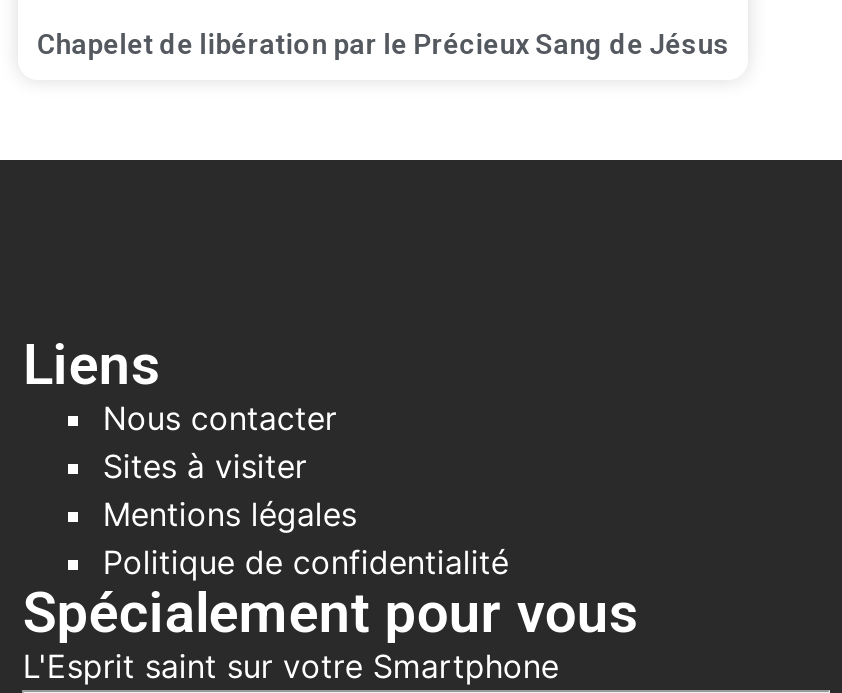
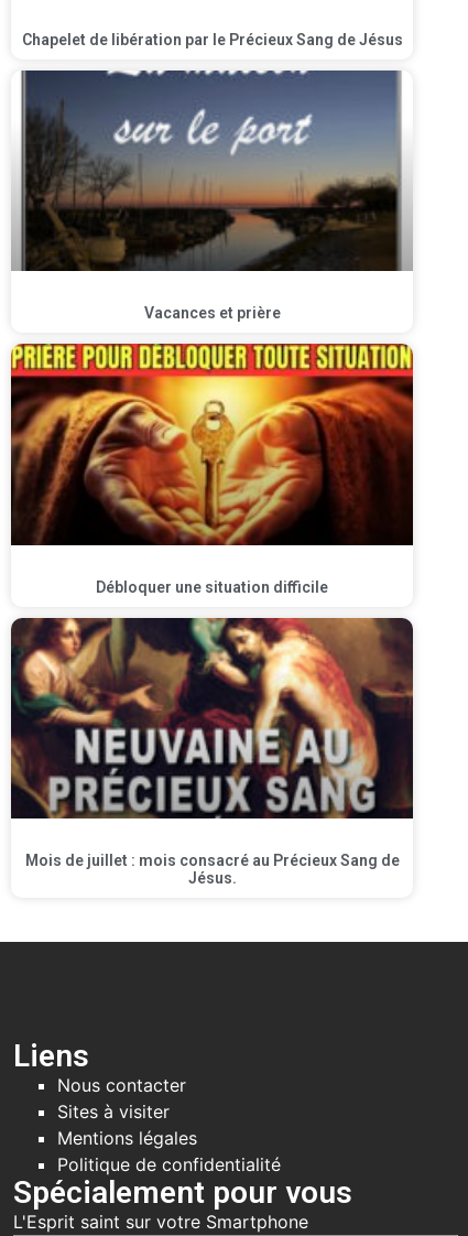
+ [image]
+ Débloquer une situation difficile

+ [image]
+ Mois de juillet : mois consacré au Précieux Sang de
+ Jésus.

+ [image]
+ Vacances et prière
